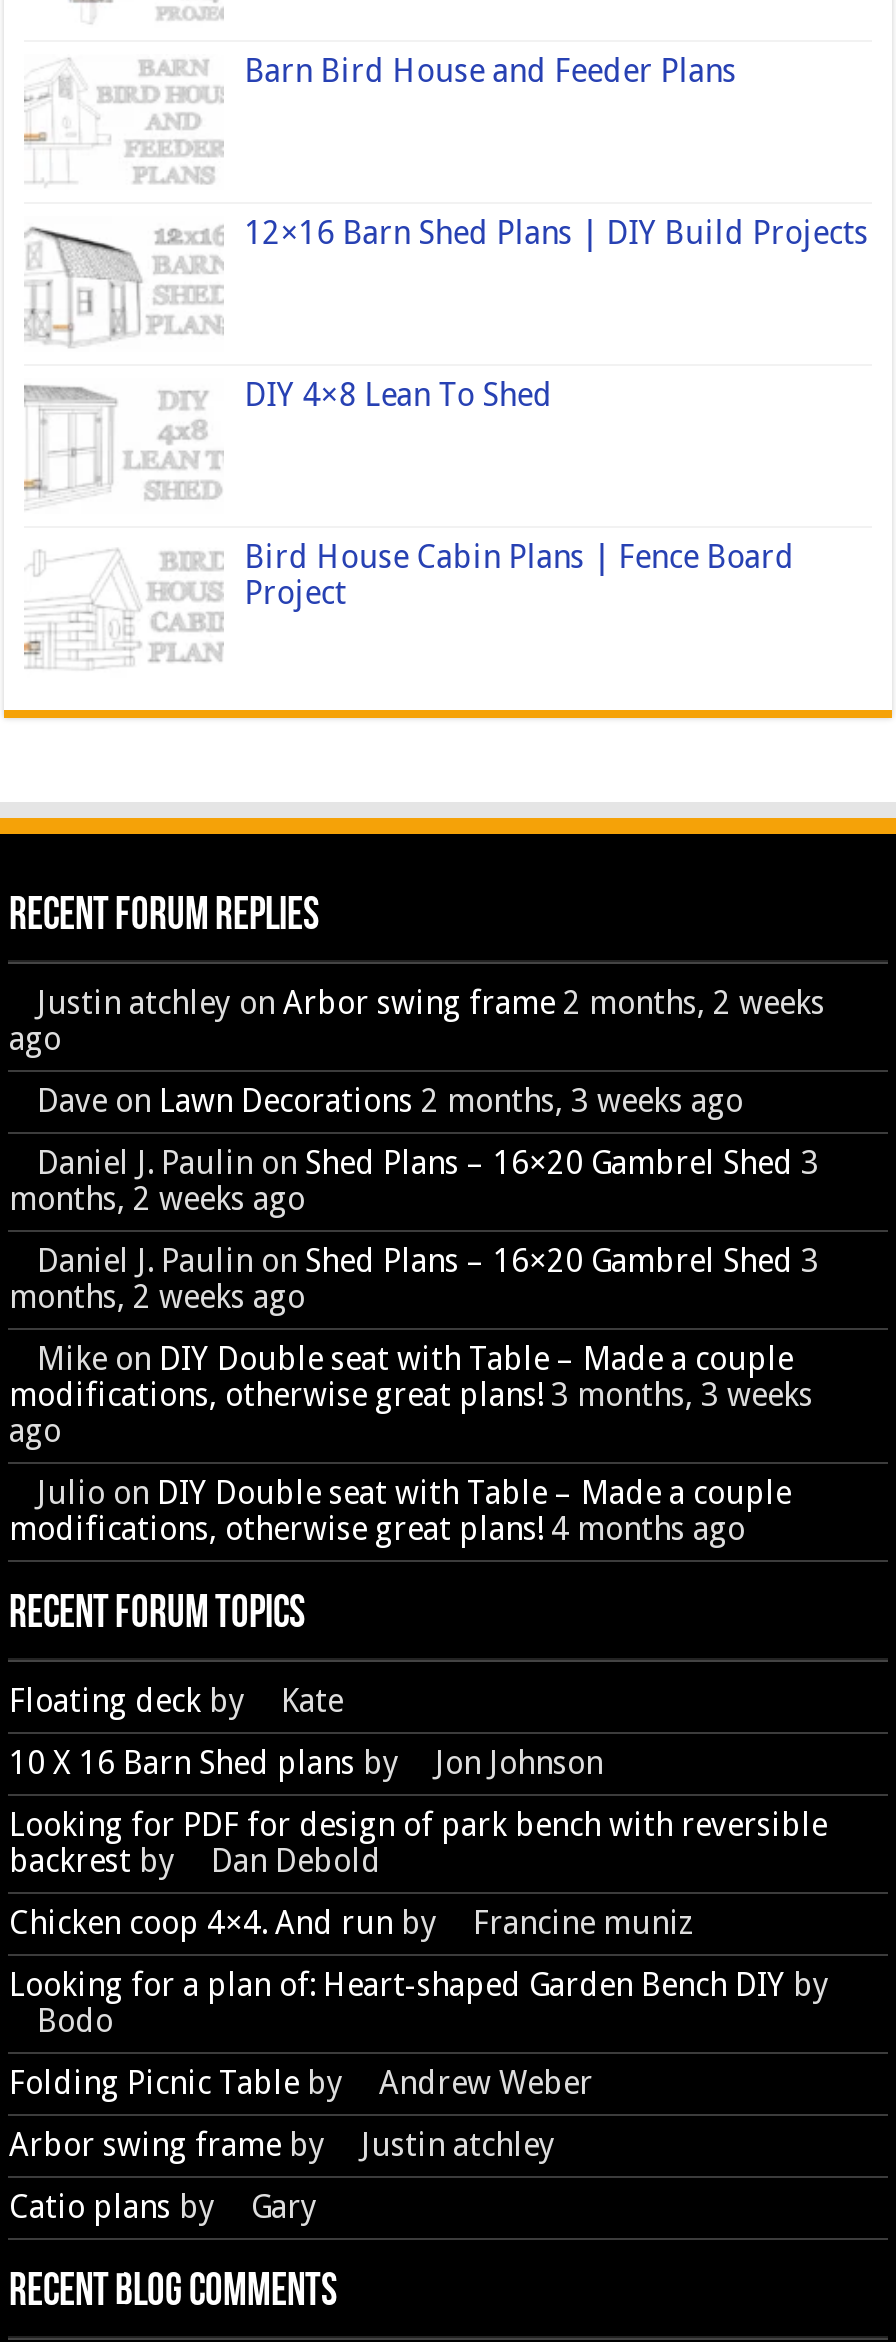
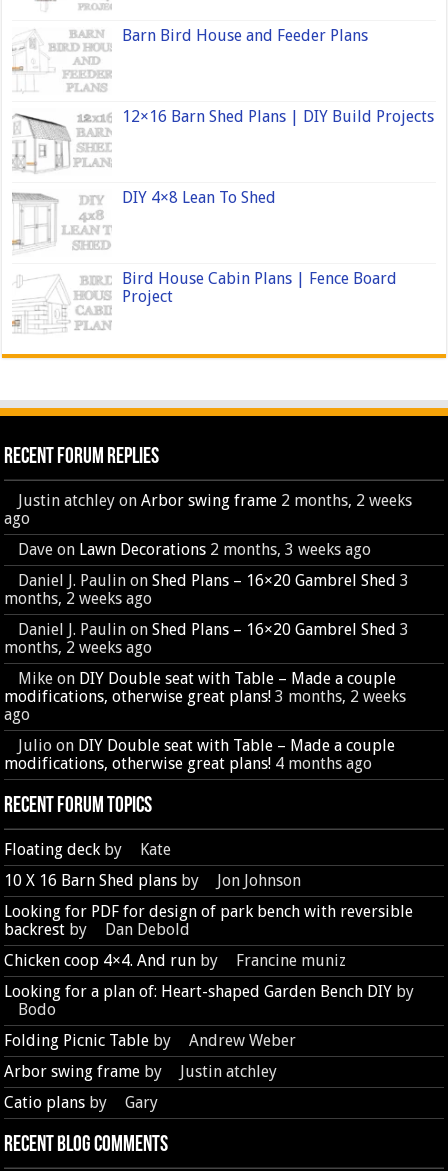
- modifications, otherwise great plans! 3 months, 3 weeks
+ modifications, otherwise great plans! 3 months, 2 weeks
